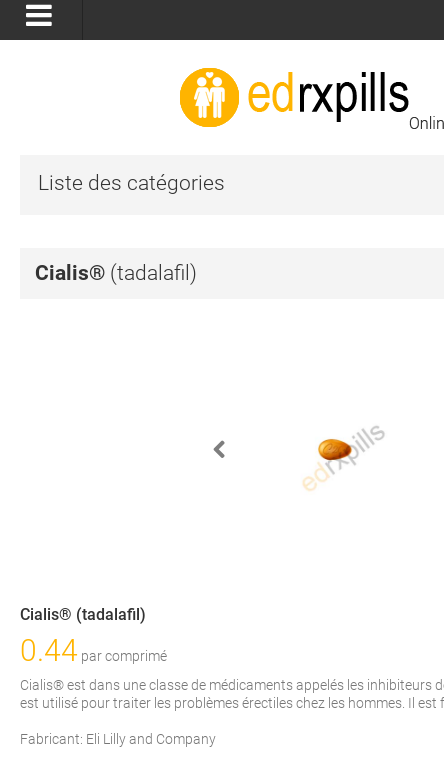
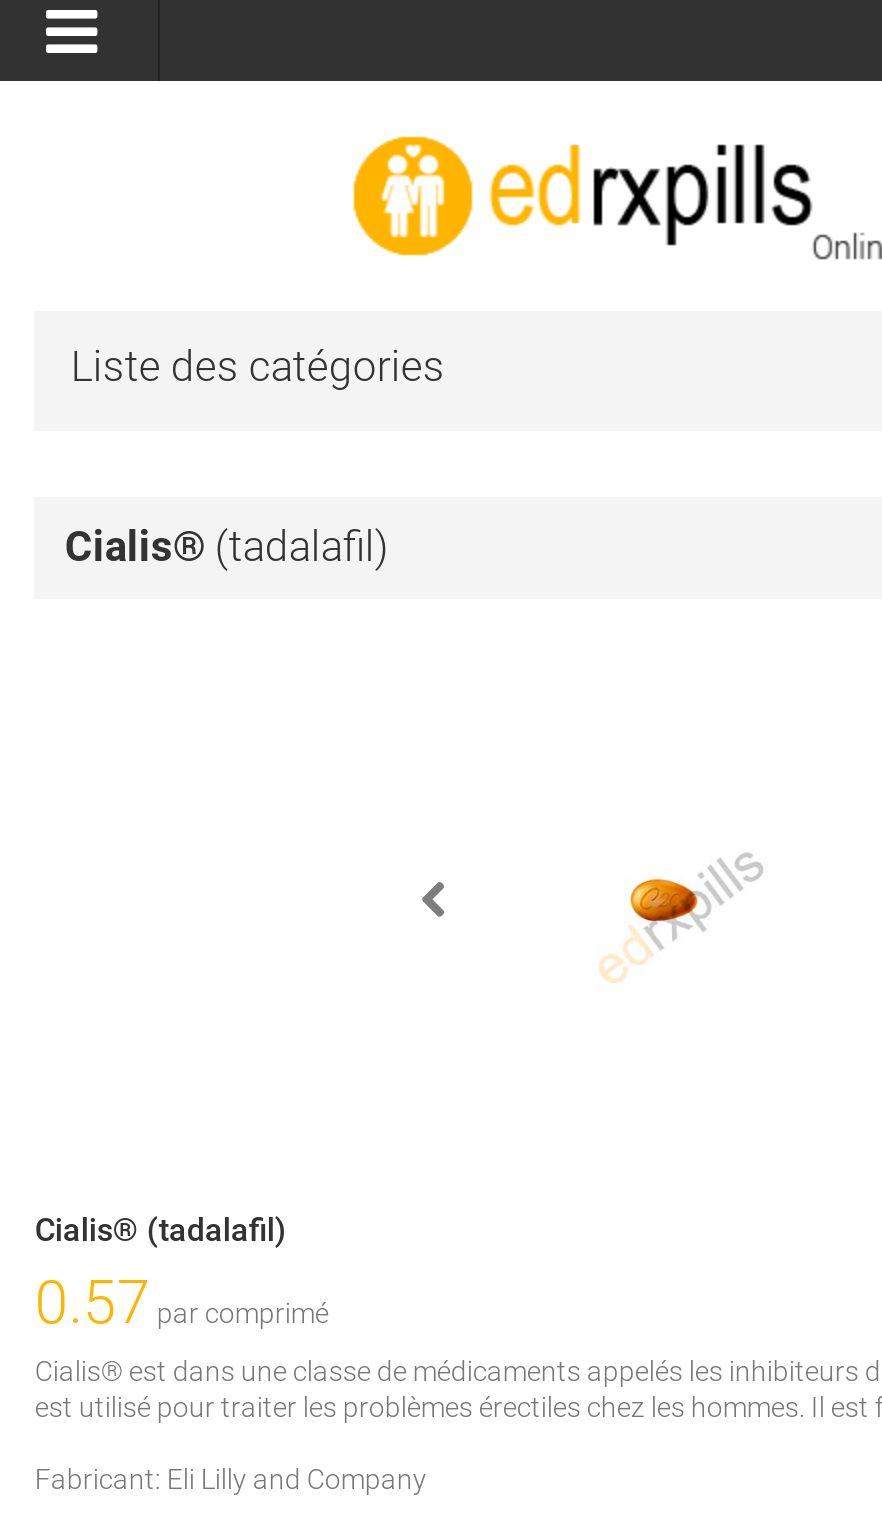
- 0.44 par comprimé
+ 0.57 par comprimé
